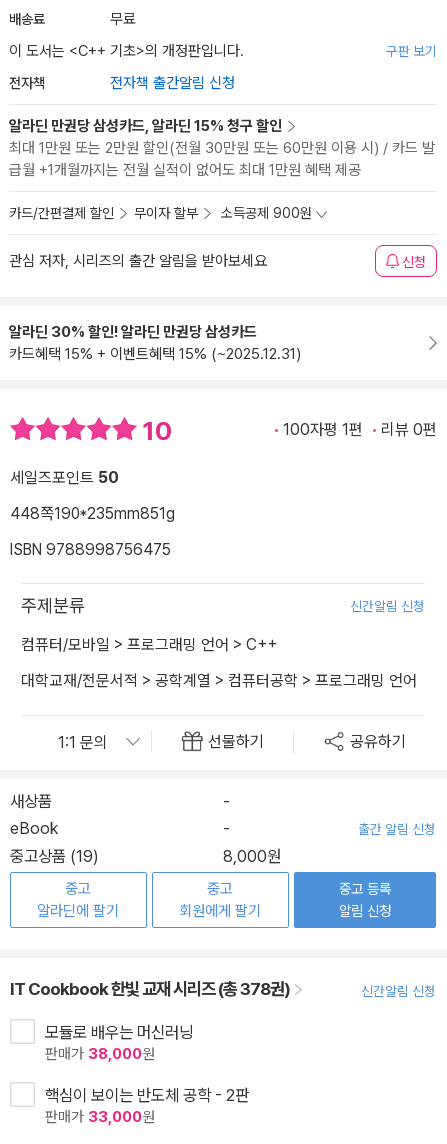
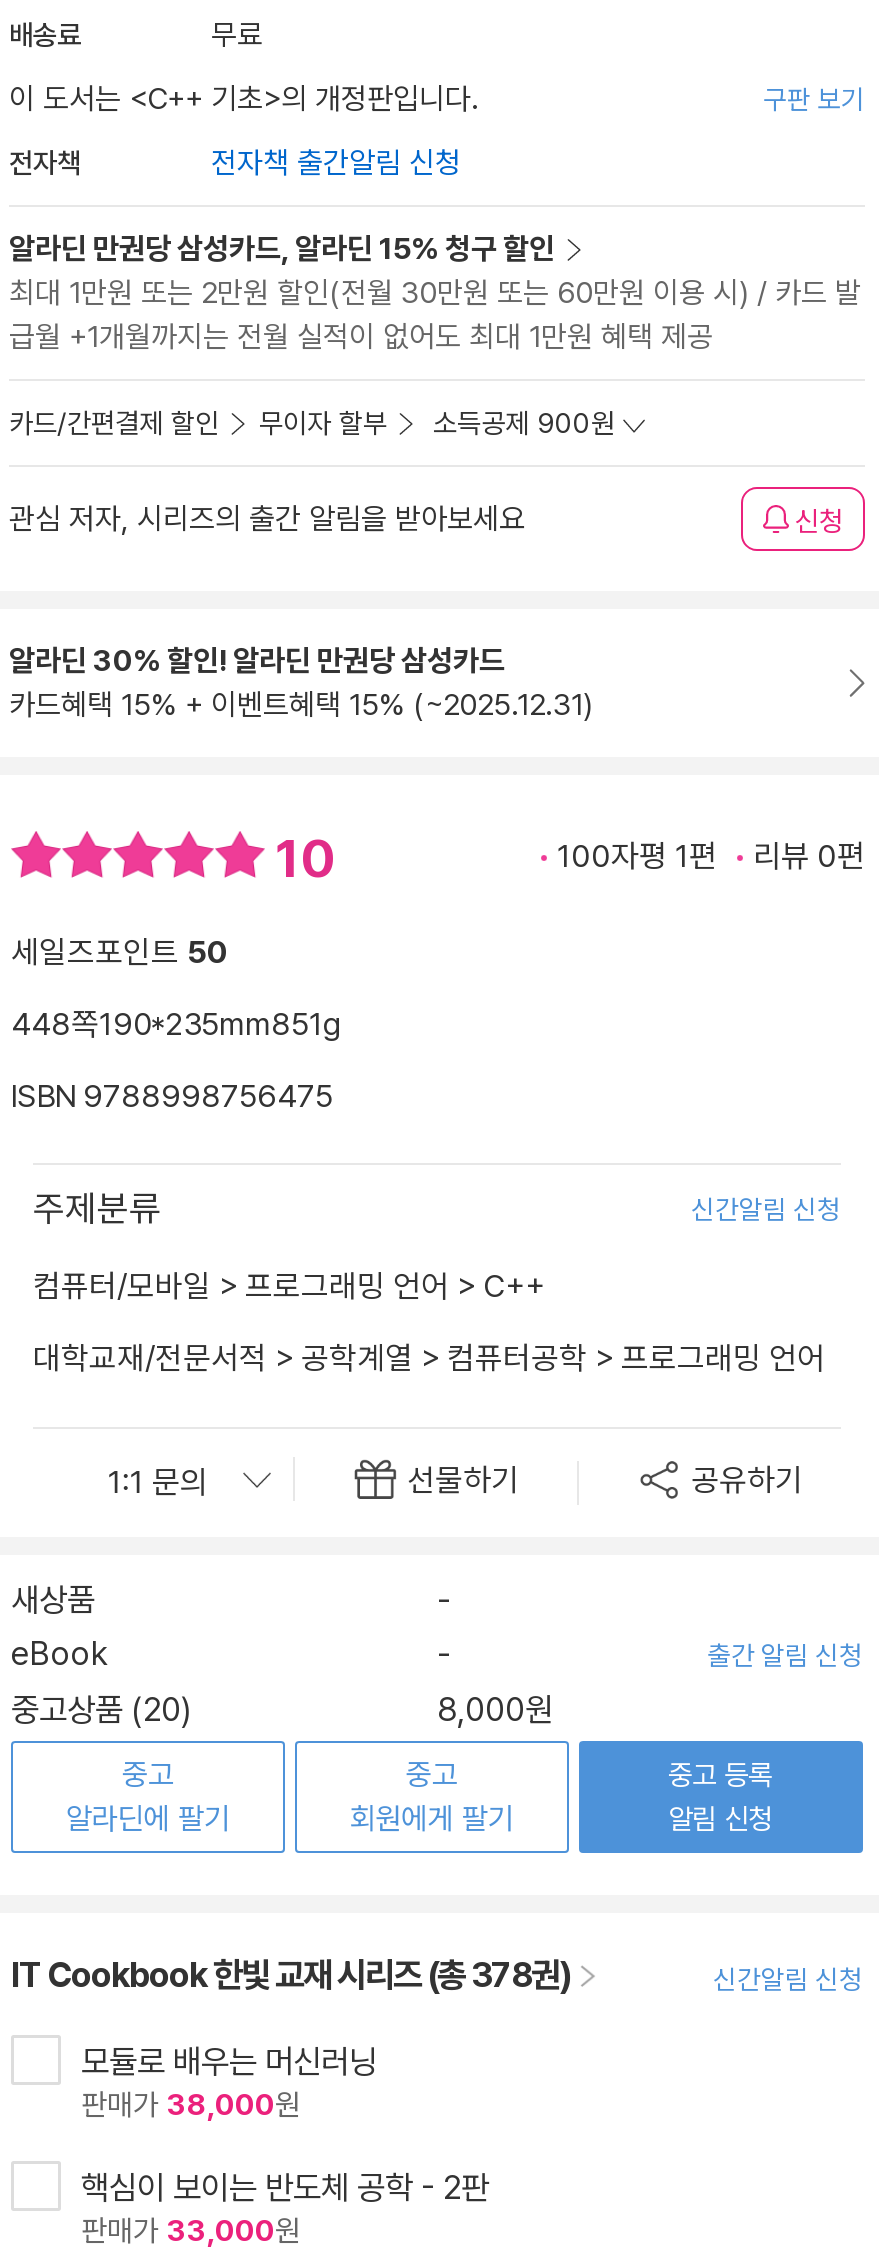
- 중고상품 (19)
+ 중고상품 (20)
